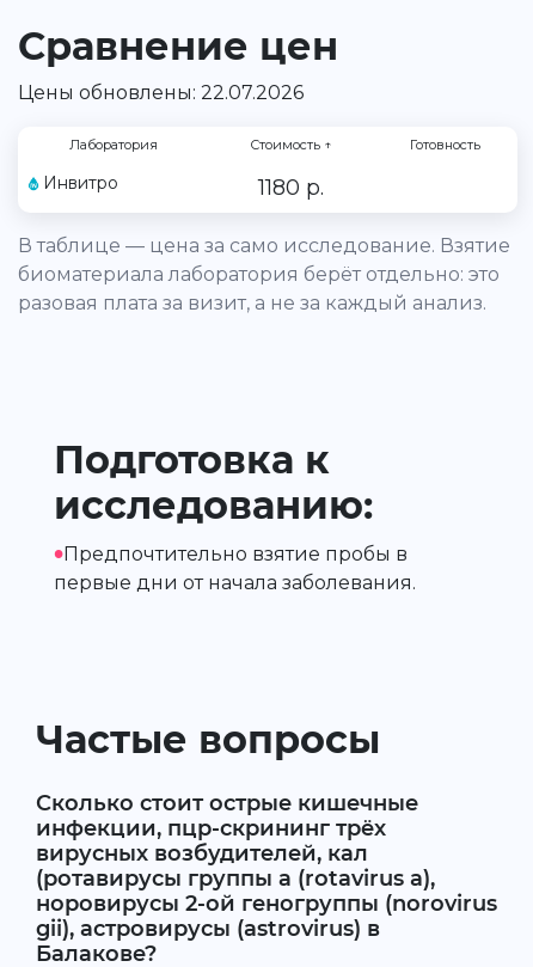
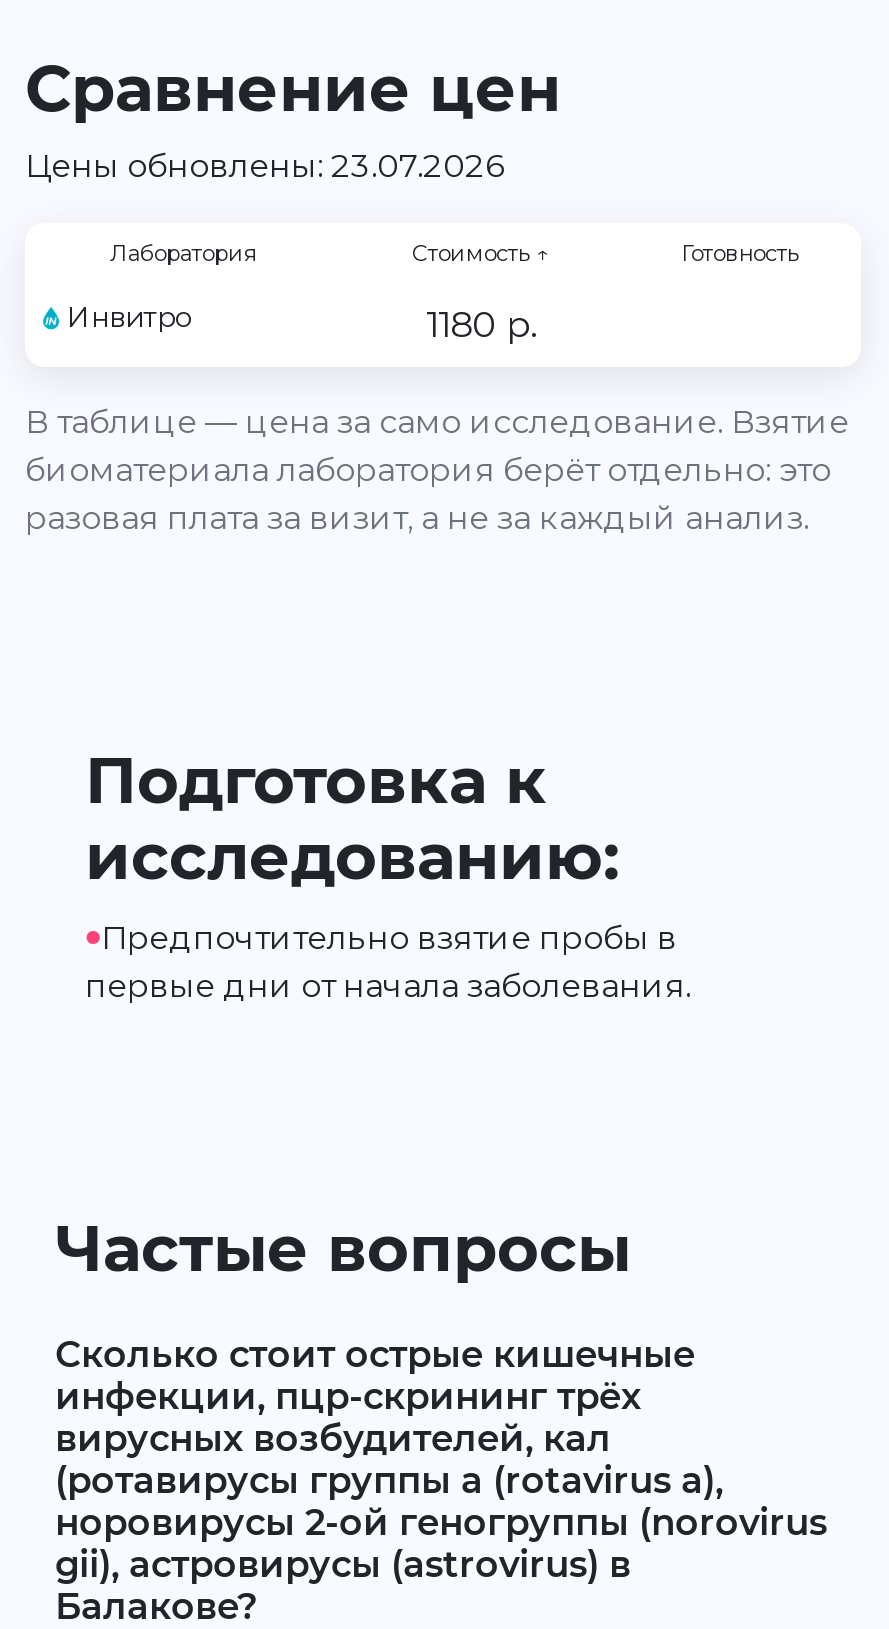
- Цены обновлены: 22.07.2026
+ Цены обновлены: 23.07.2026
